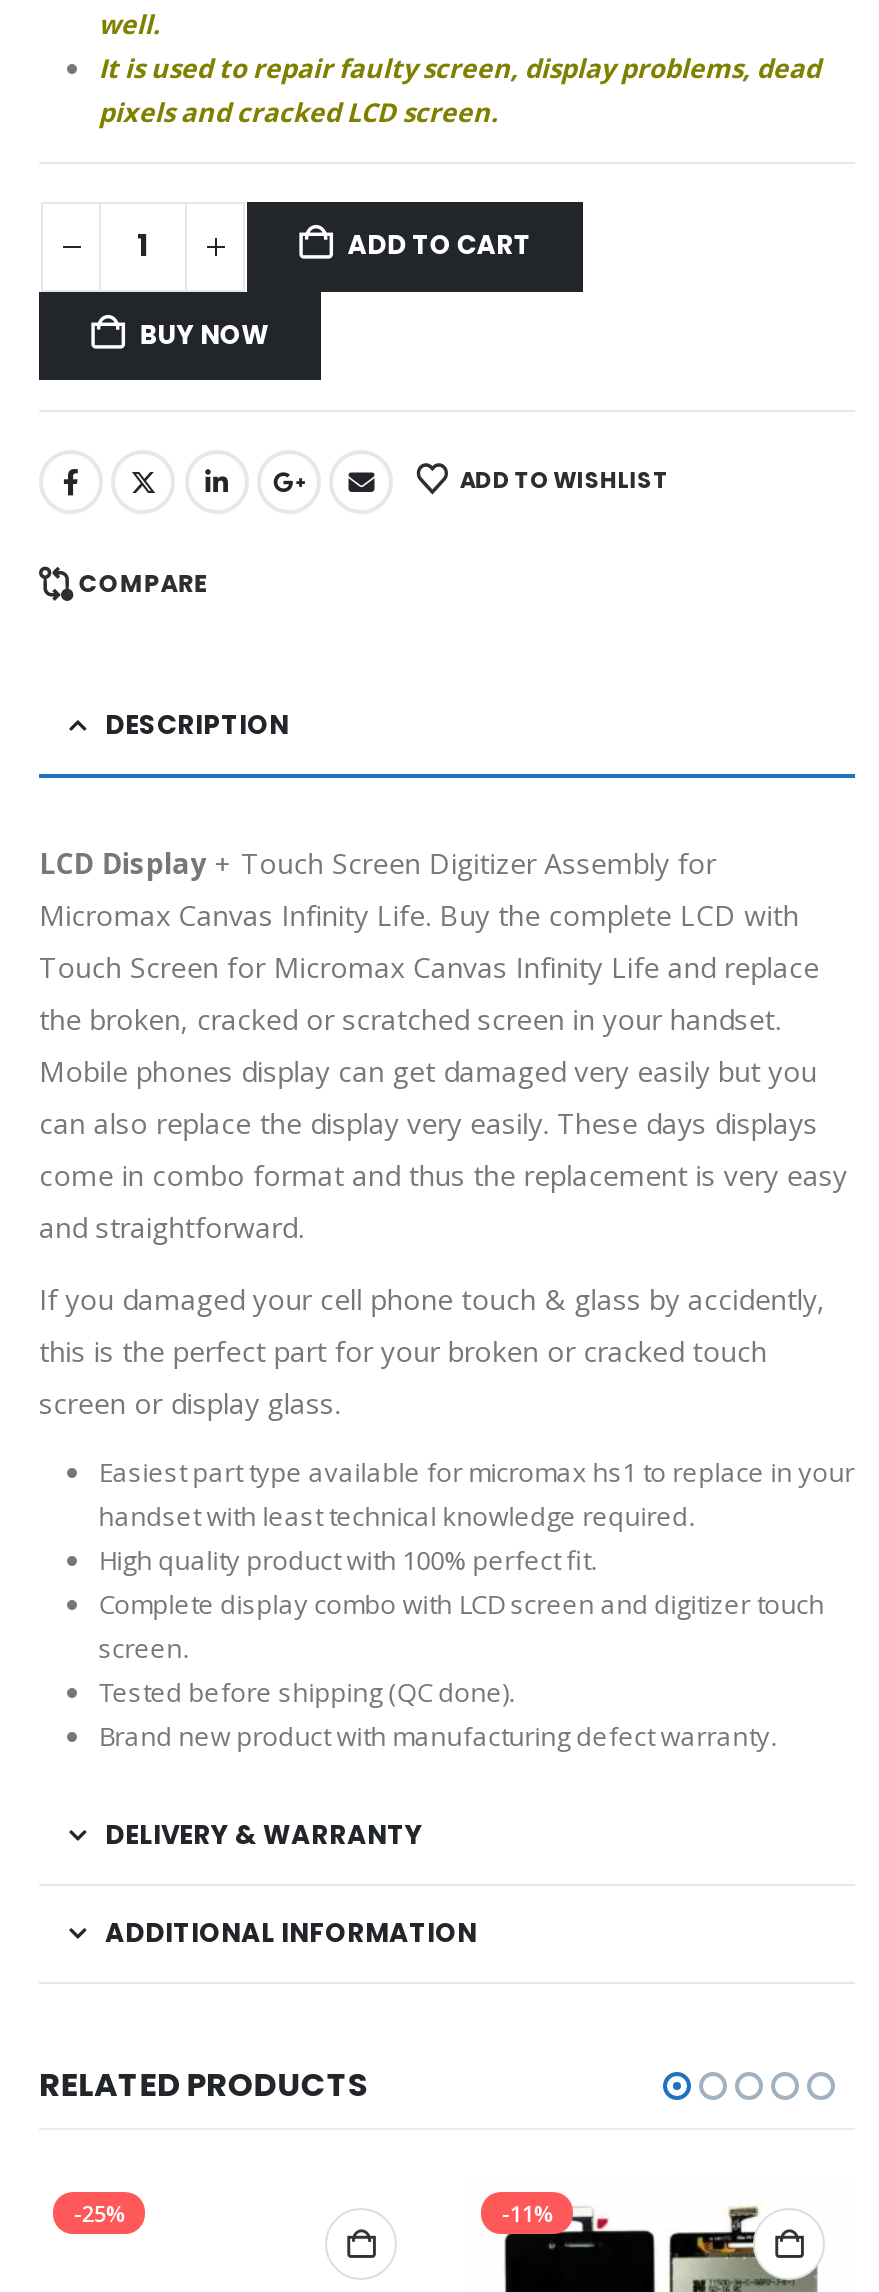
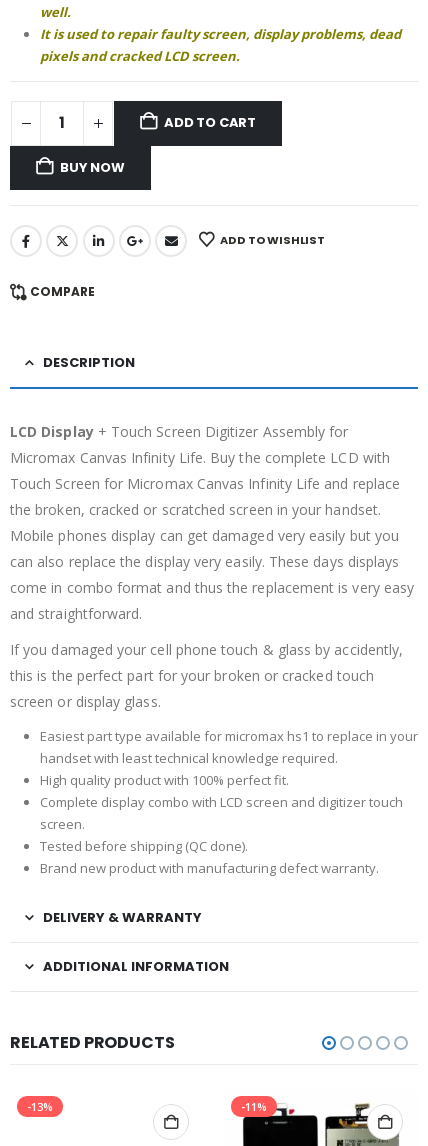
- -25%
+ -13%
